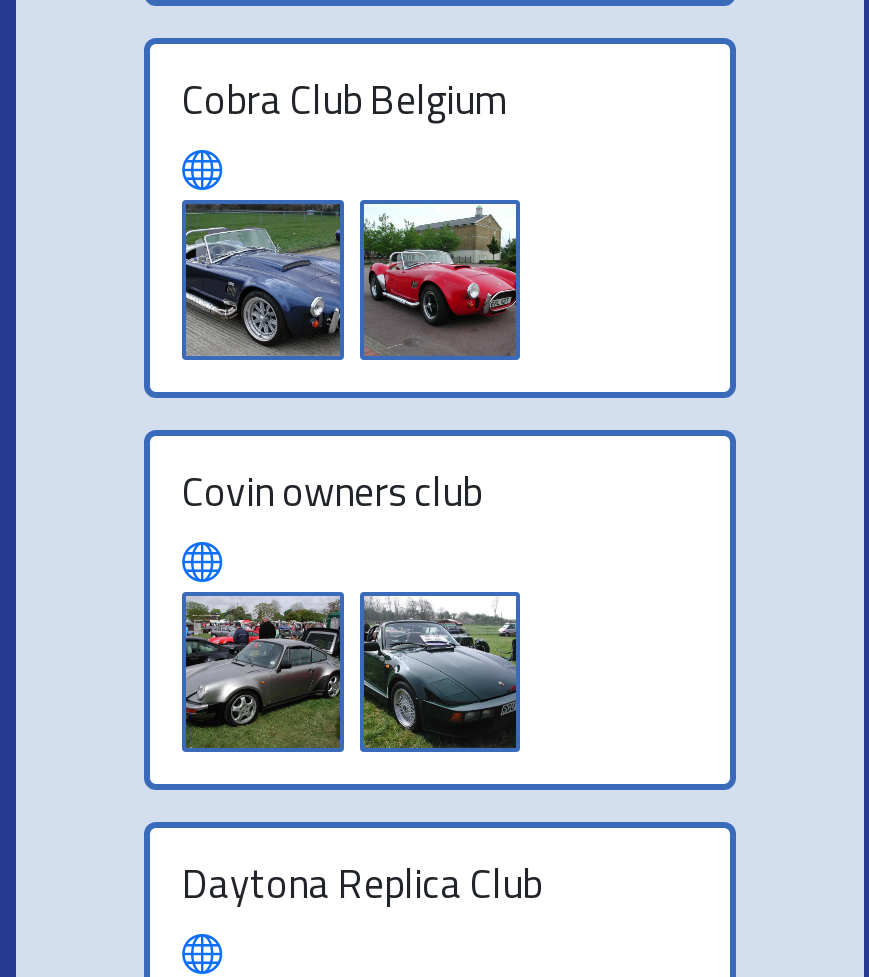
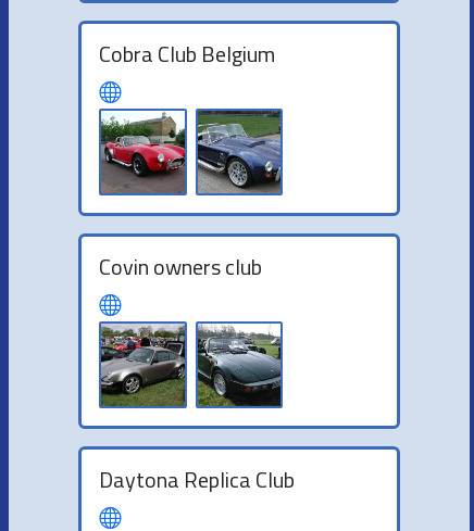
- [image]
+ [image]

- [image]
+ [image]
